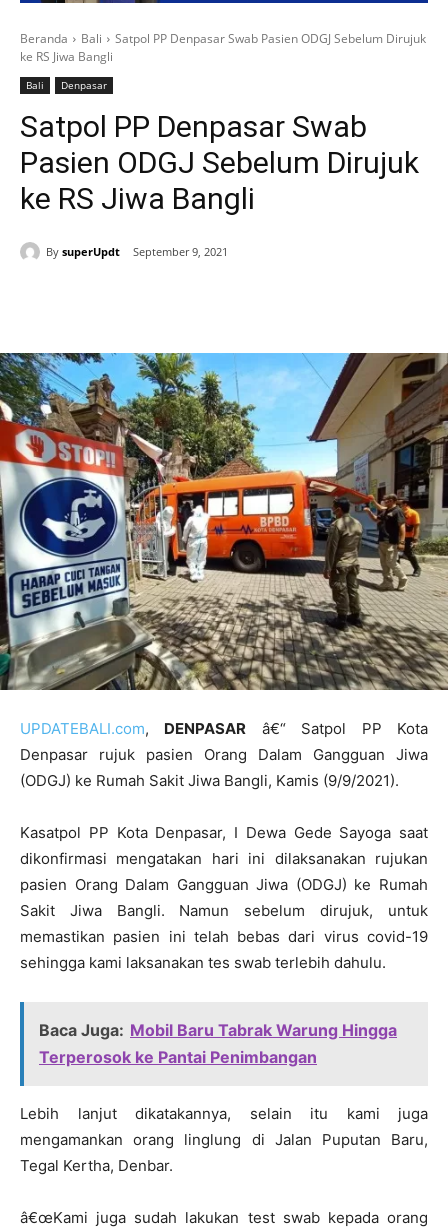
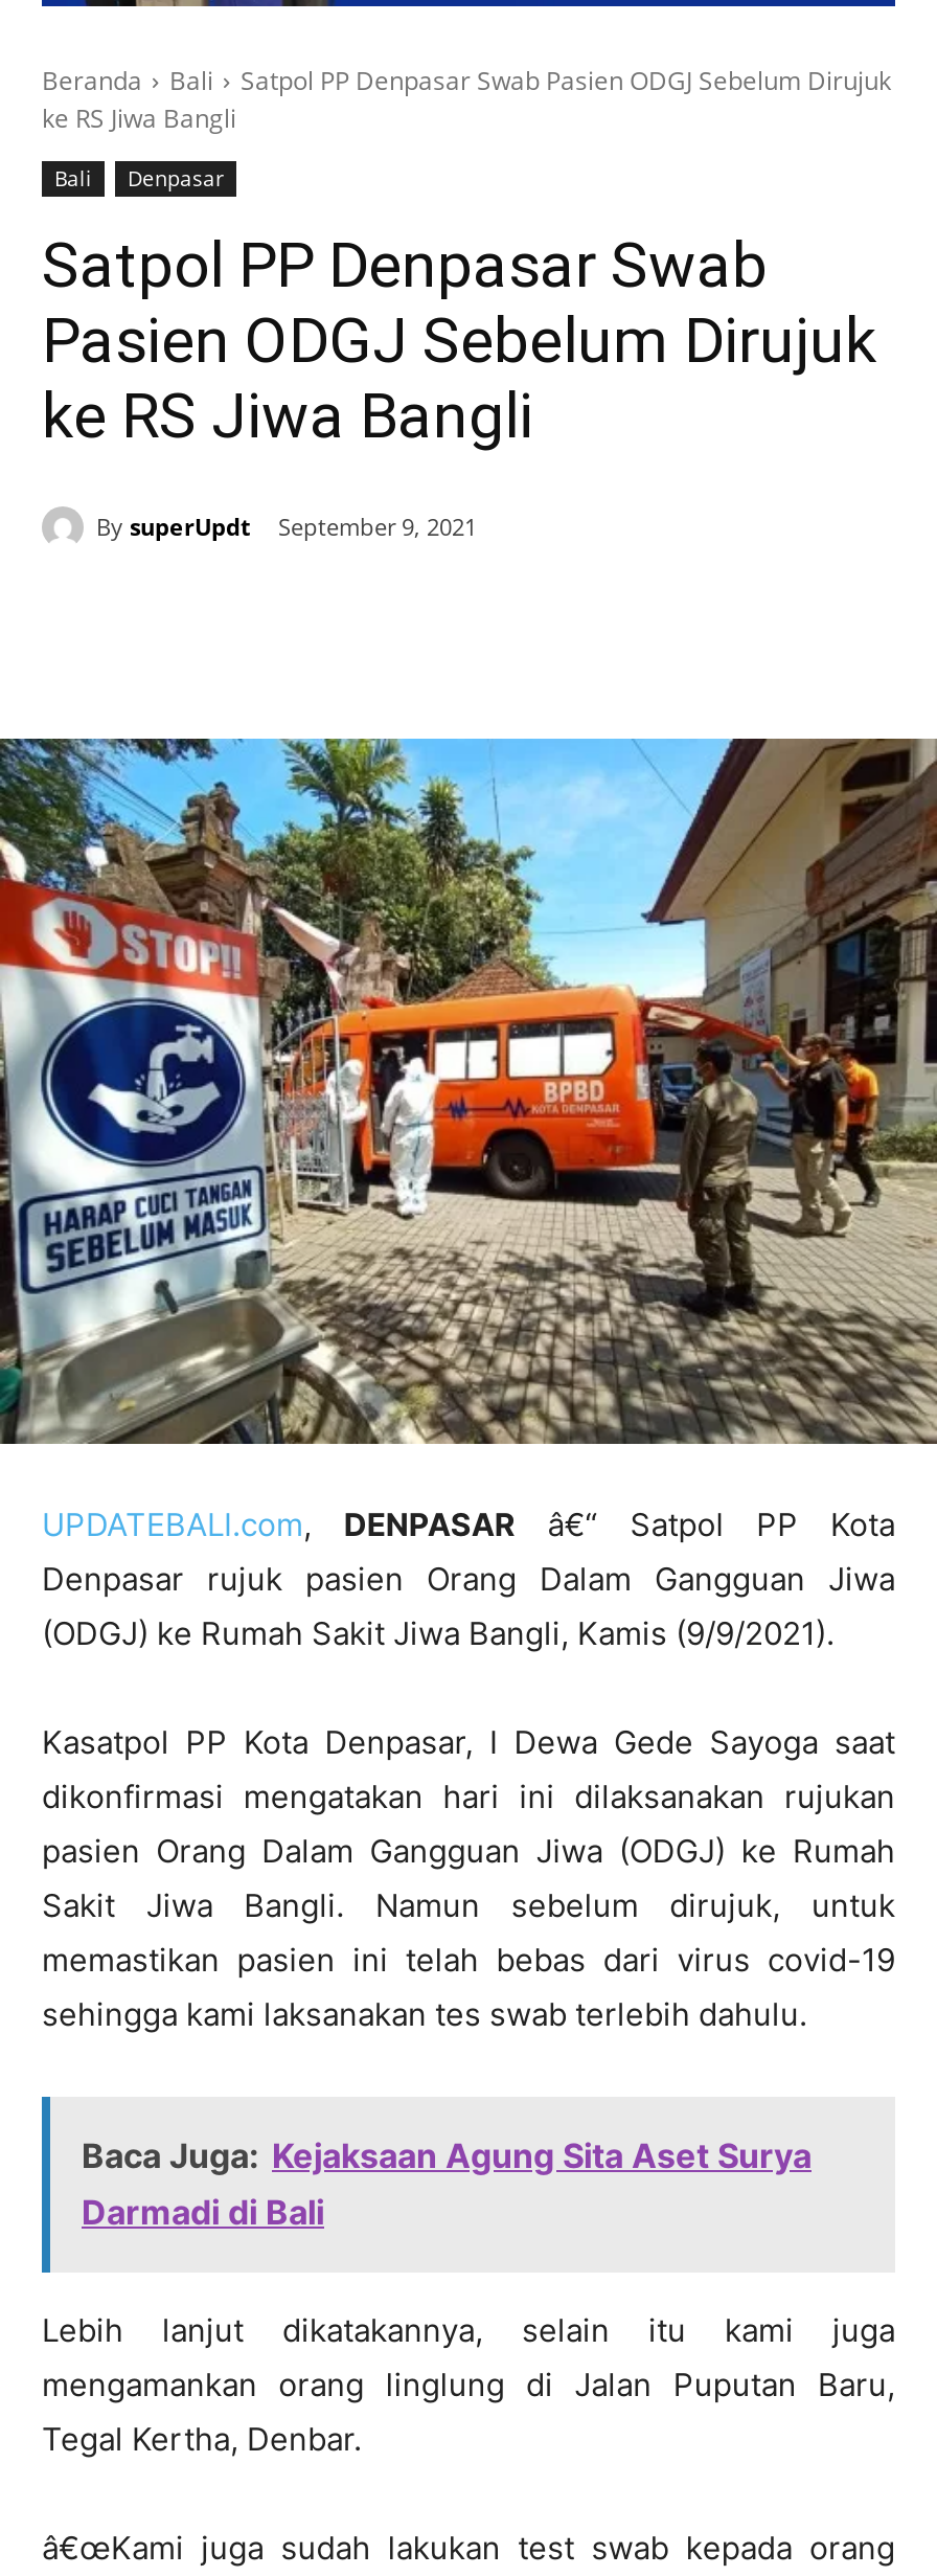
- Baca Juga: Mobil Baru Tabrak Warung Hingga
- Terperosok ke Pantai Penimbangan
+ Baca Juga: Kejaksaan Agung Sita Aset Surya
+ Darmadi di Bali
